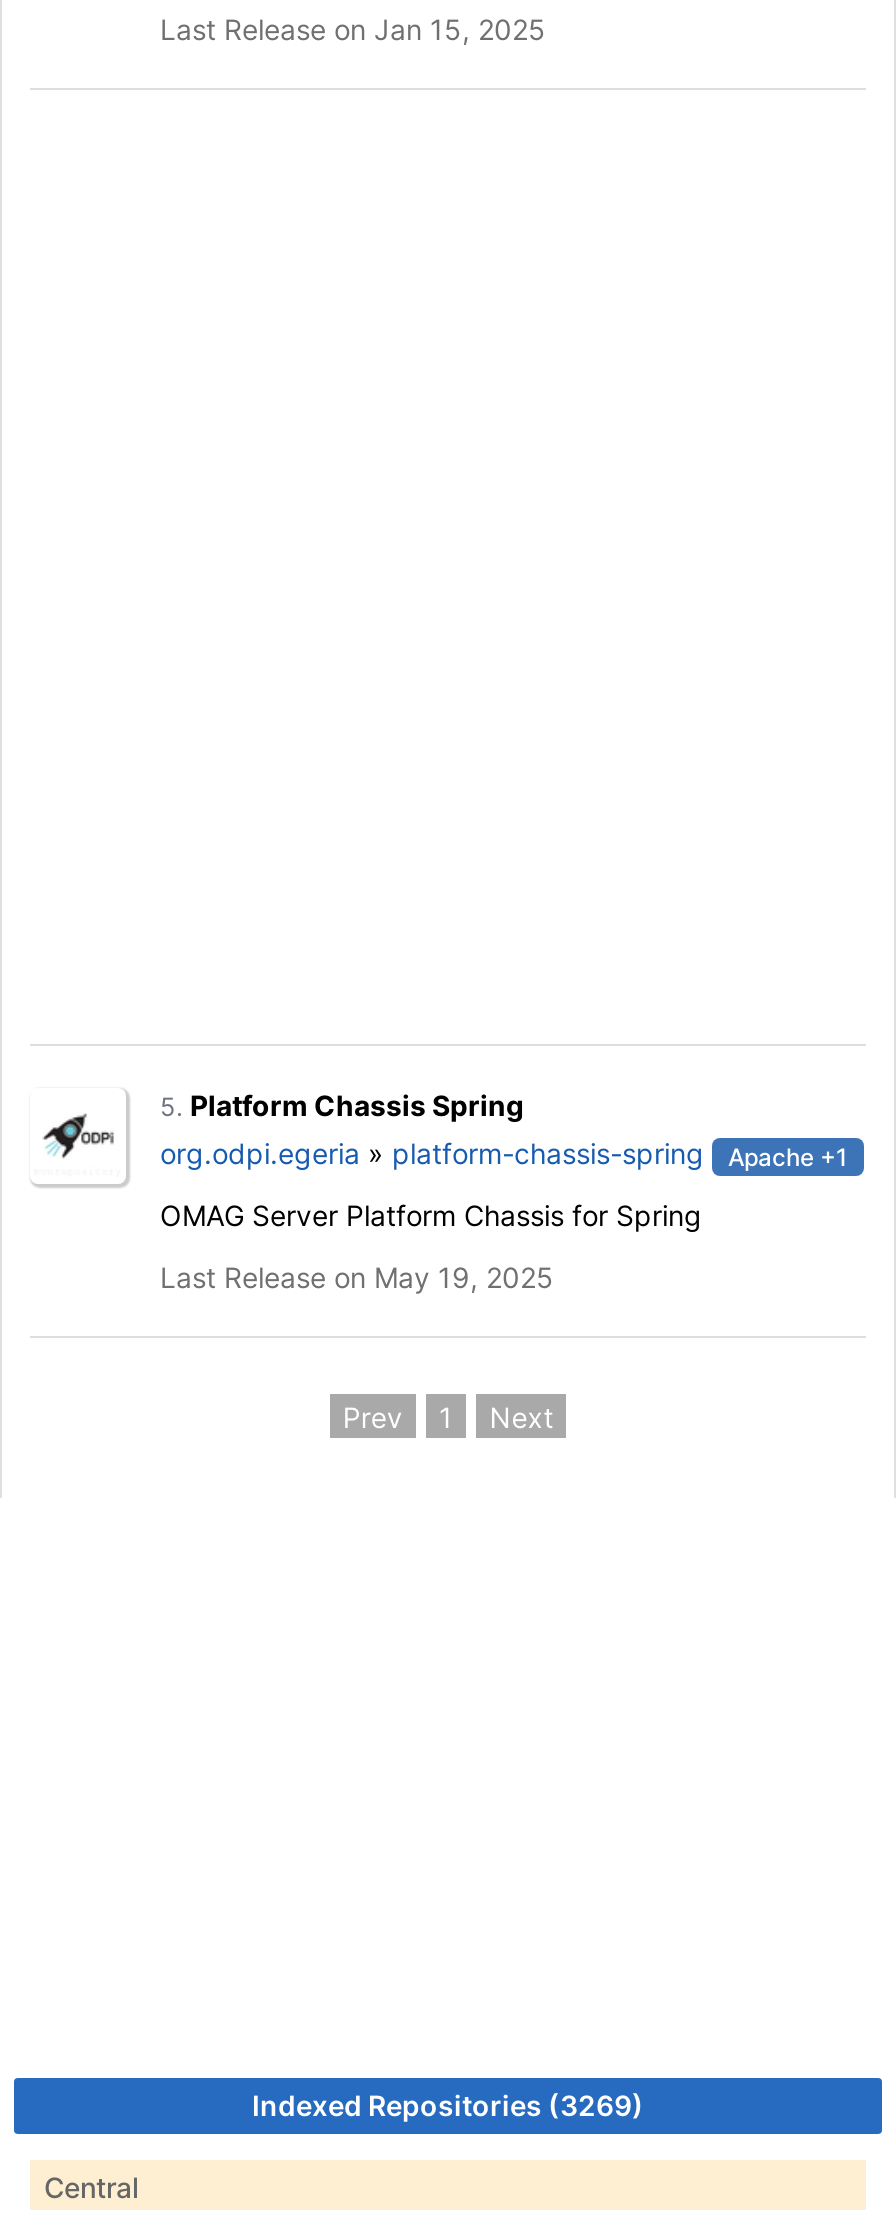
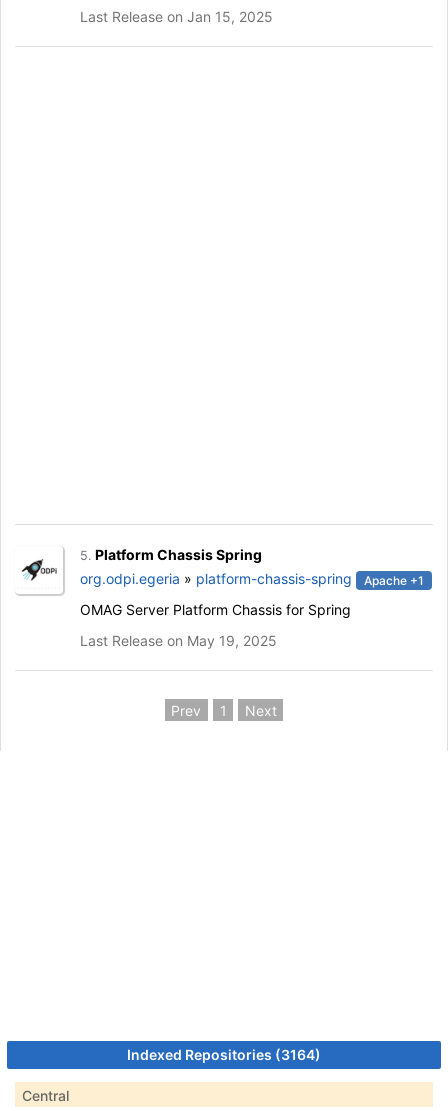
- Indexed Repositories (3269)
+ Indexed Repositories (3164)
